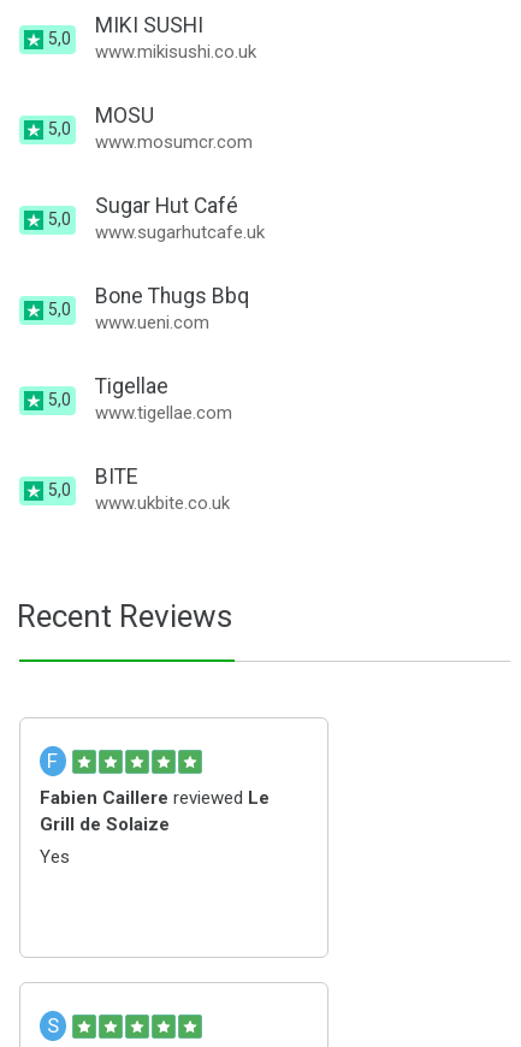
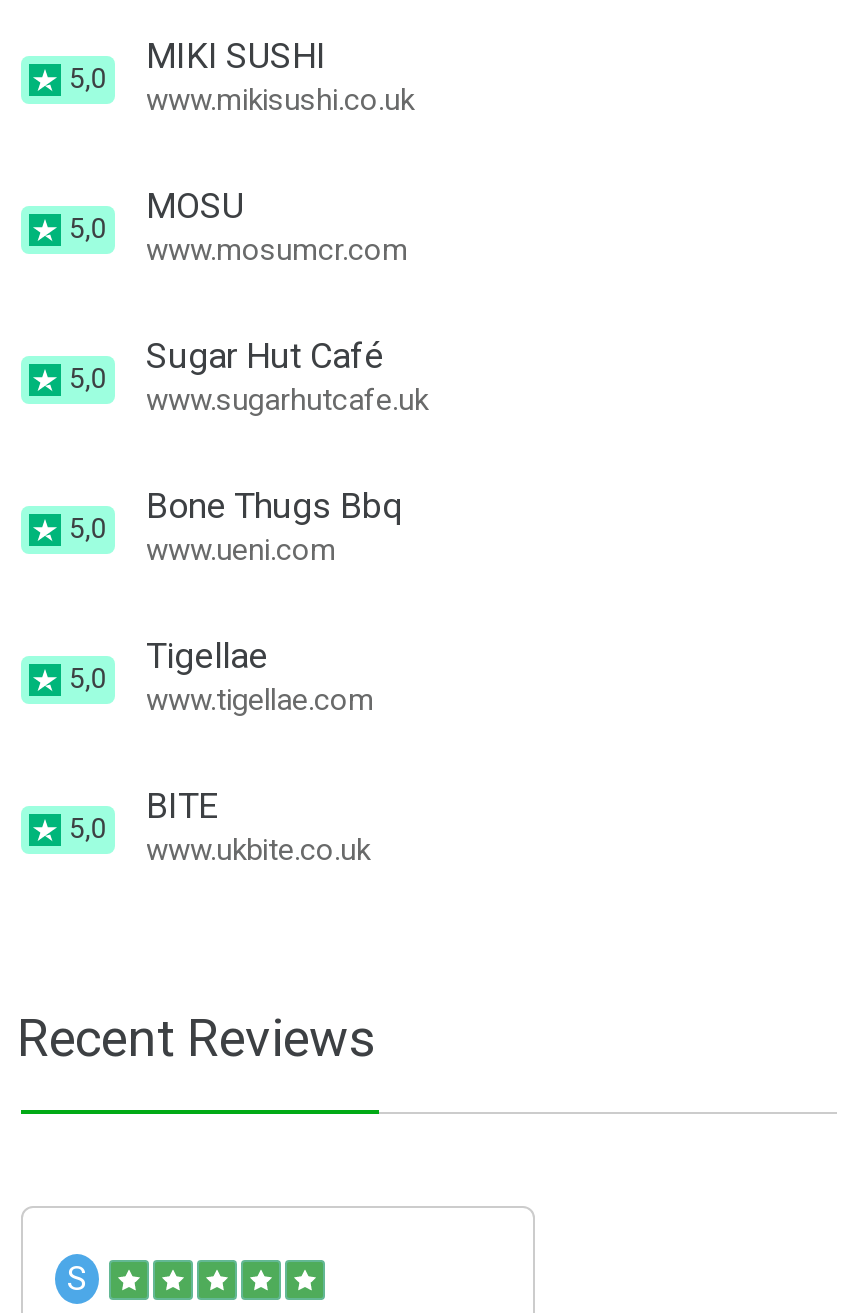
- F
- Fabien Caillere reviewed Le
- Grill de Solaize
- Yes
